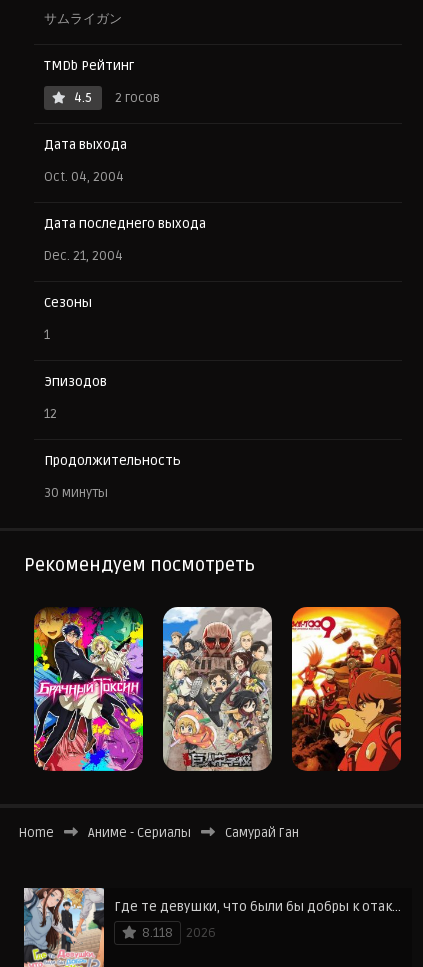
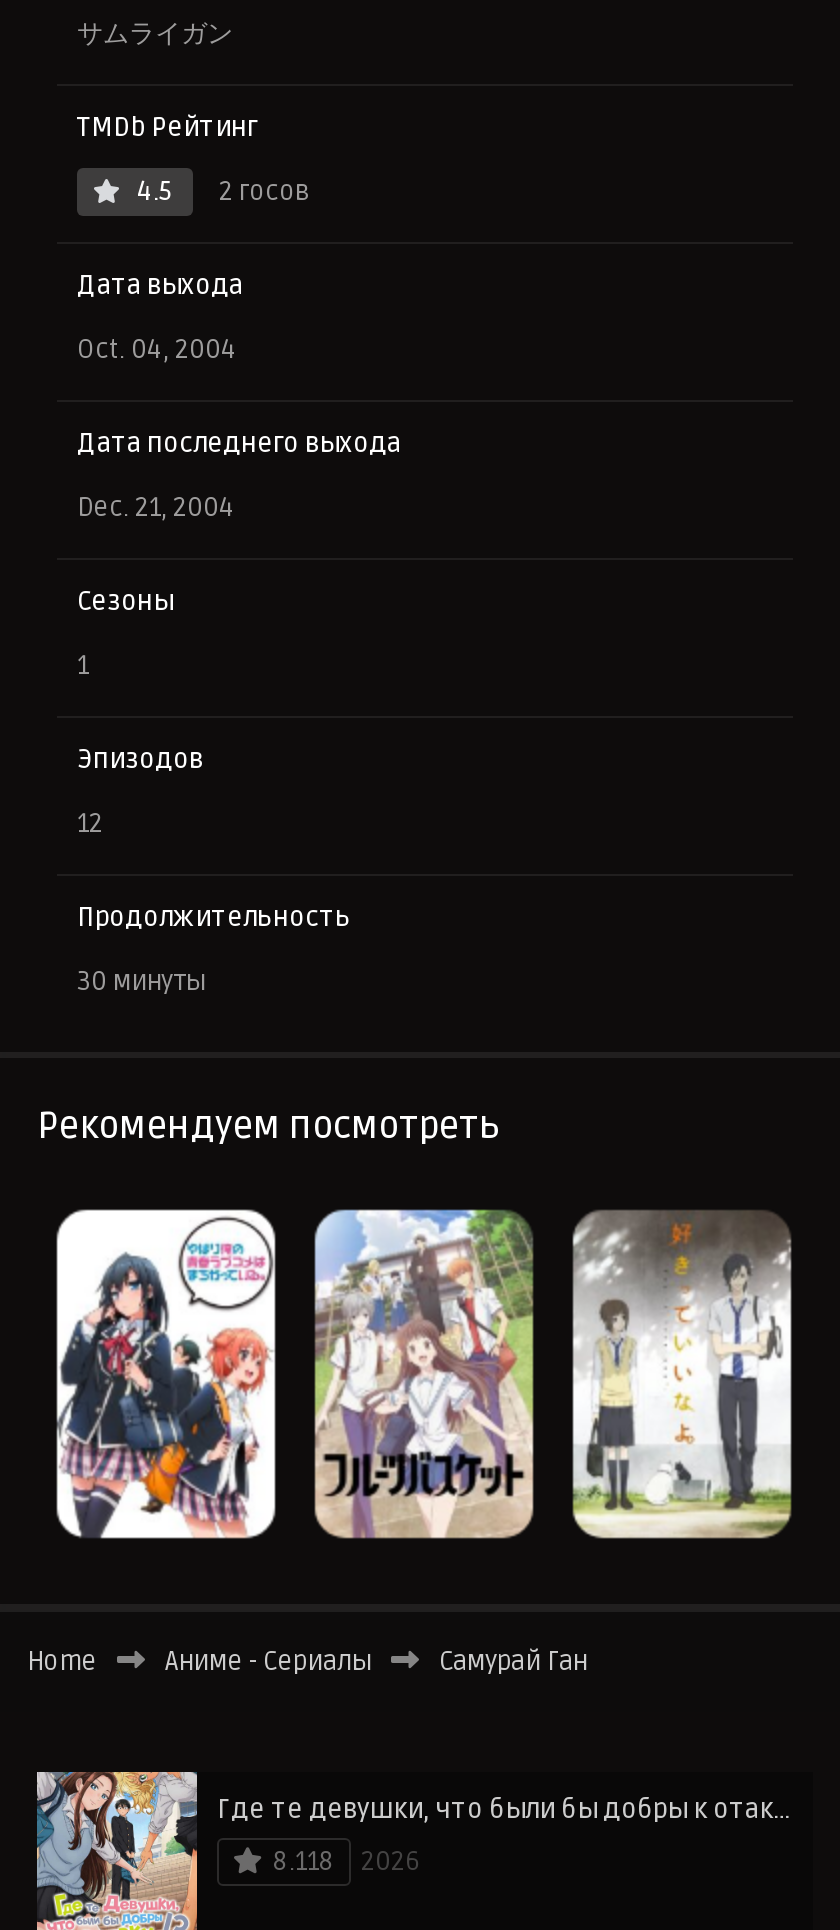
- [image]
+ [image]

- [image]
+ [image]

- [image]
+ [image]
